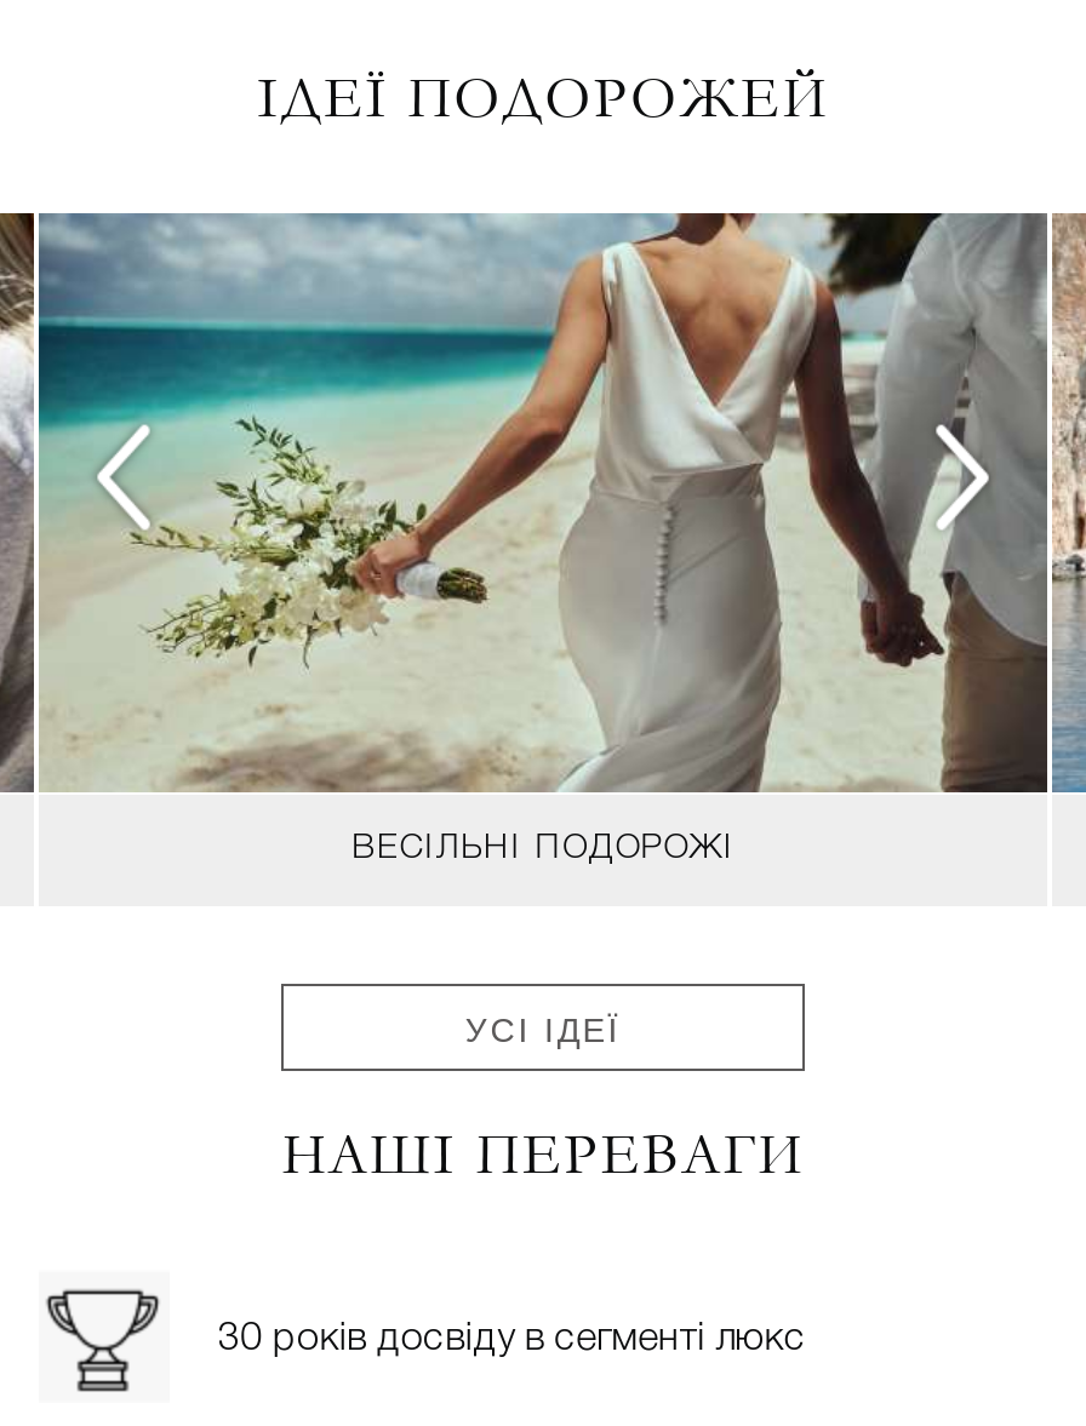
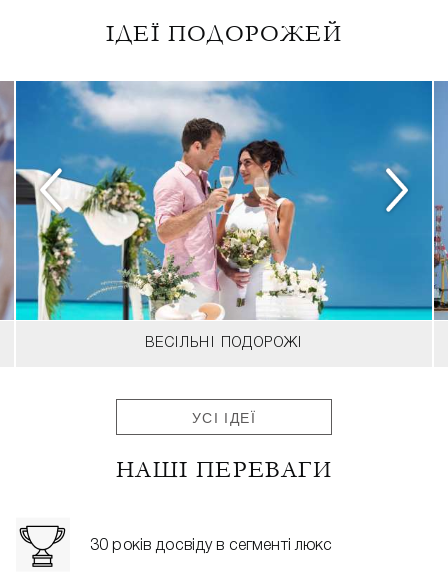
- [image]
+ [image]
